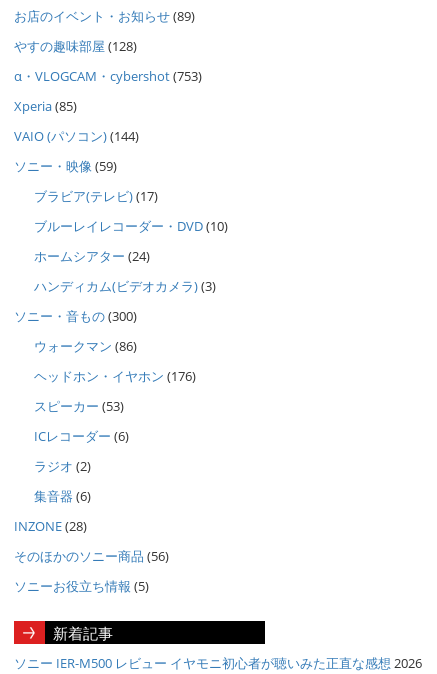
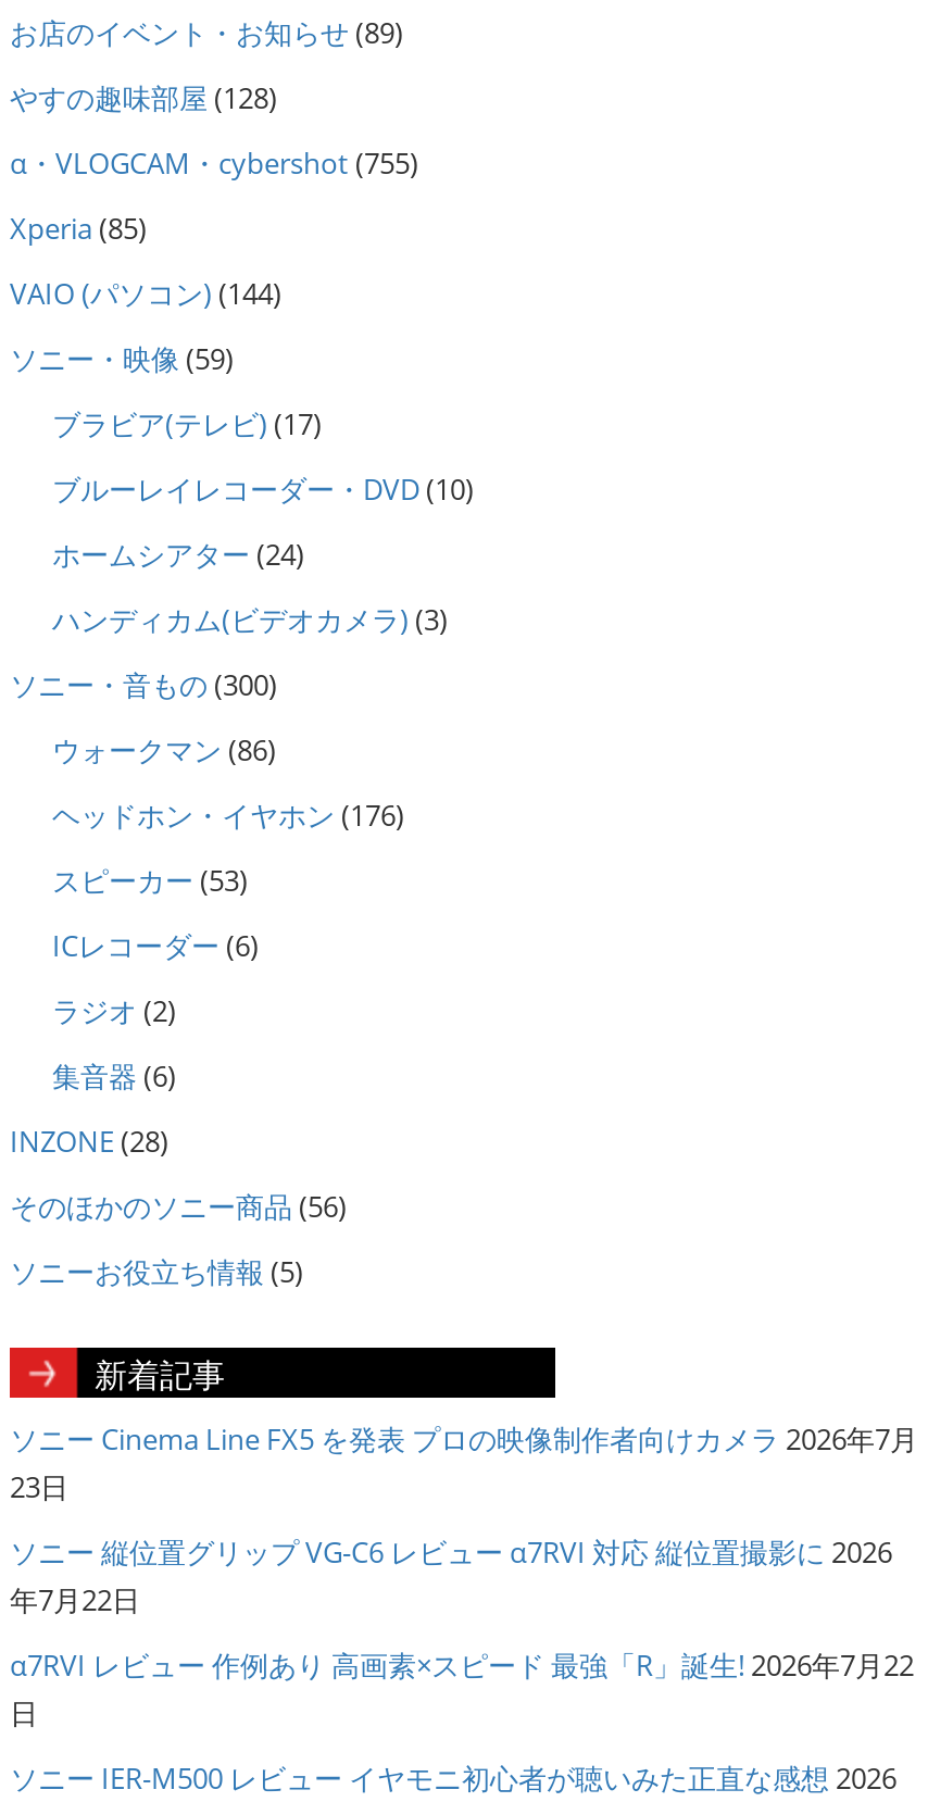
- α・VLOGCAM・cybershot (753)
+ α・VLOGCAM・cybershot (755)

+ ソニー Cinema Line FX5 を発表 プロの映像制作者向けカメラ 2026年7月
+ 23日
+ ソニー 縦位置グリップ VG-C6 レビュー α7RVI 対応 縦位置撮影に 2026
+ 年7月22日
+ α7RVI レビュー 作例あり 高画素×スピード 最強「R」誕生! 2026年7月22
+ 日
